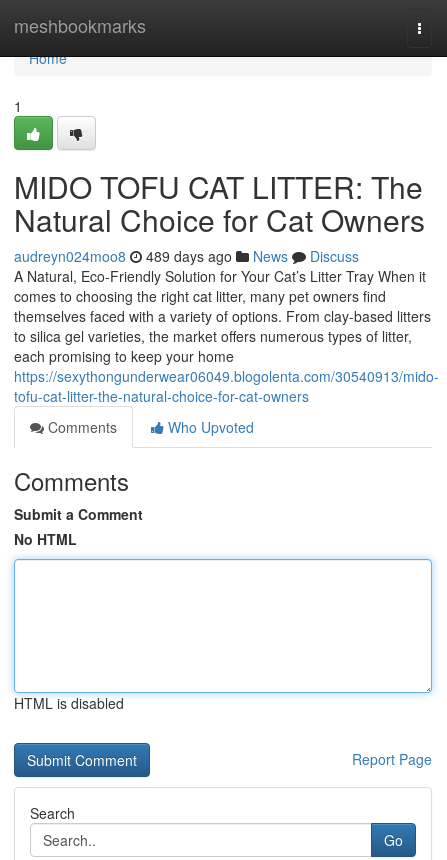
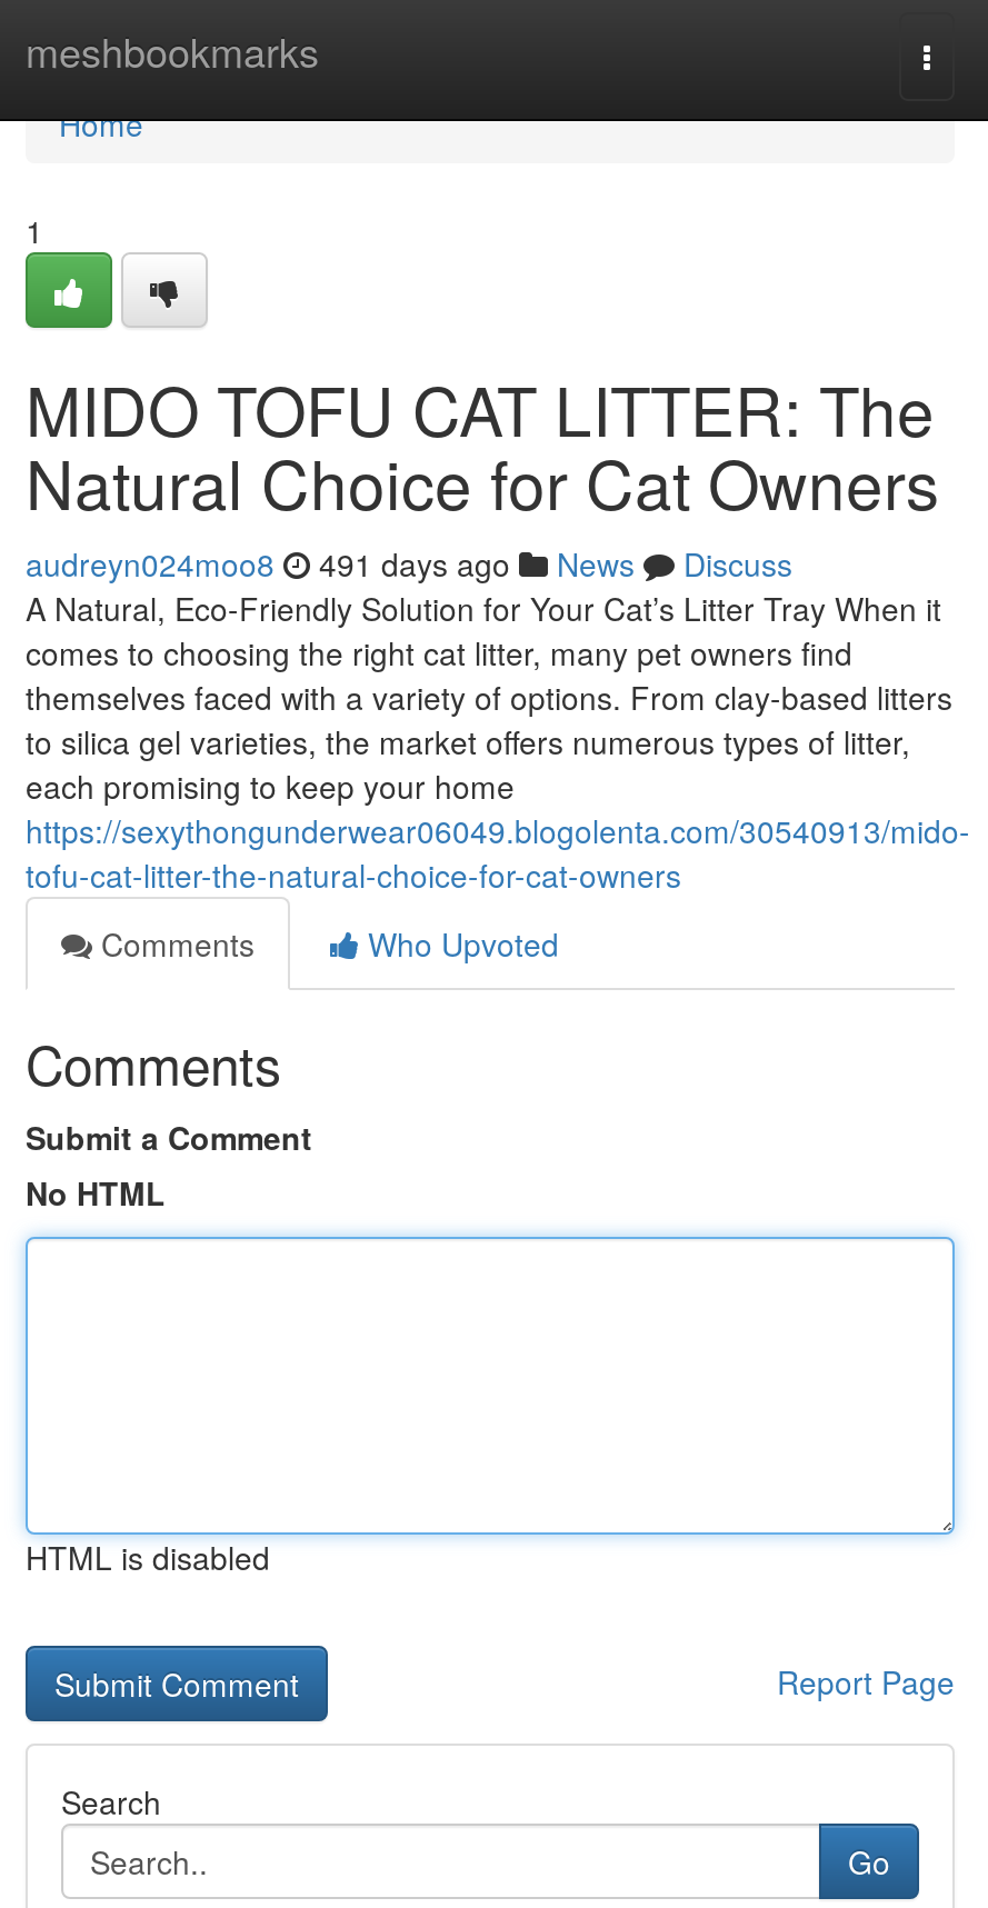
- audreyn024moo8 489 days ago News Discuss
+ audreyn024moo8 491 days ago News Discuss
